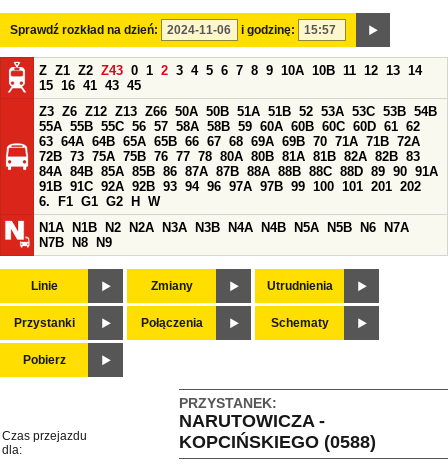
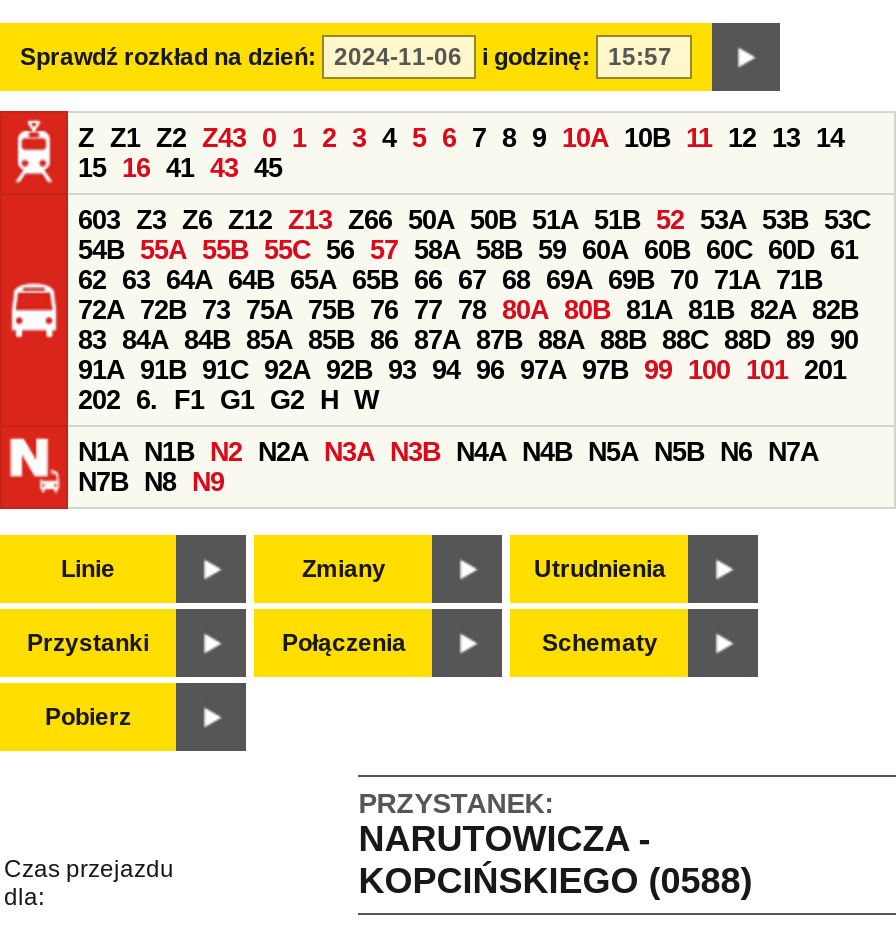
- Z3 Z6 Z12 Z13 Z66 50A 50B 51A 51B 52 53A 53C 53B 54B
- 55A 55B 55C 56 57 58A 58B 59 60A 60B 60C 60D 61 62
- 63 64A 64B 65A 65B 66 67 68 69A 69B 70 71A 71B 72A
- 72B 73 75A 75B 76 77 78 80A 80B 81A 81B 82A 82B 83
- 84A 84B 85A 85B 86 87A 87B 88A 88B 88C 88D 89 90 91A
- 91B 91C 92A 92B 93 94 96 97A 97B 99 100 101 201 202
- 6. F1 G1 G2 H W
+ 603 Z3 Z6 Z12 Z13 Z66 50A 50B 51A 51B 52 53A 53B 53C
+ 54B 55A 55B 55C 56 57 58A 58B 59 60A 60B 60C 60D 61
+ 62 63 64A 64B 65A 65B 66 67 68 69A 69B 70 71A 71B
+ 72A 72B 73 75A 75B 76 77 78 80A 80B 81A 81B 82A 82B
+ 83 84A 84B 85A 85B 86 87A 87B 88A 88B 88C 88D 89 90
+ 91A 91B 91C 92A 92B 93 94 96 97A 97B 99 100 101 201
+ 202 6. F1 G1 G2 H W
